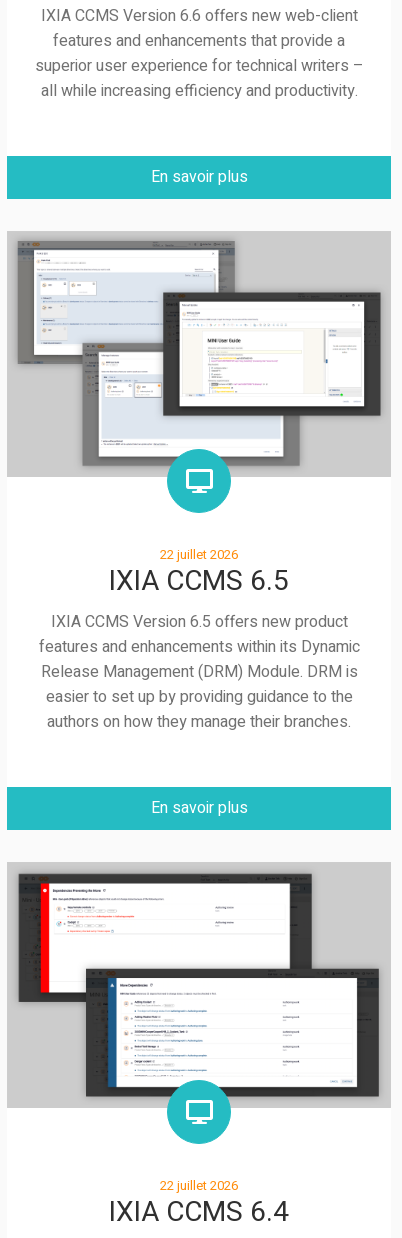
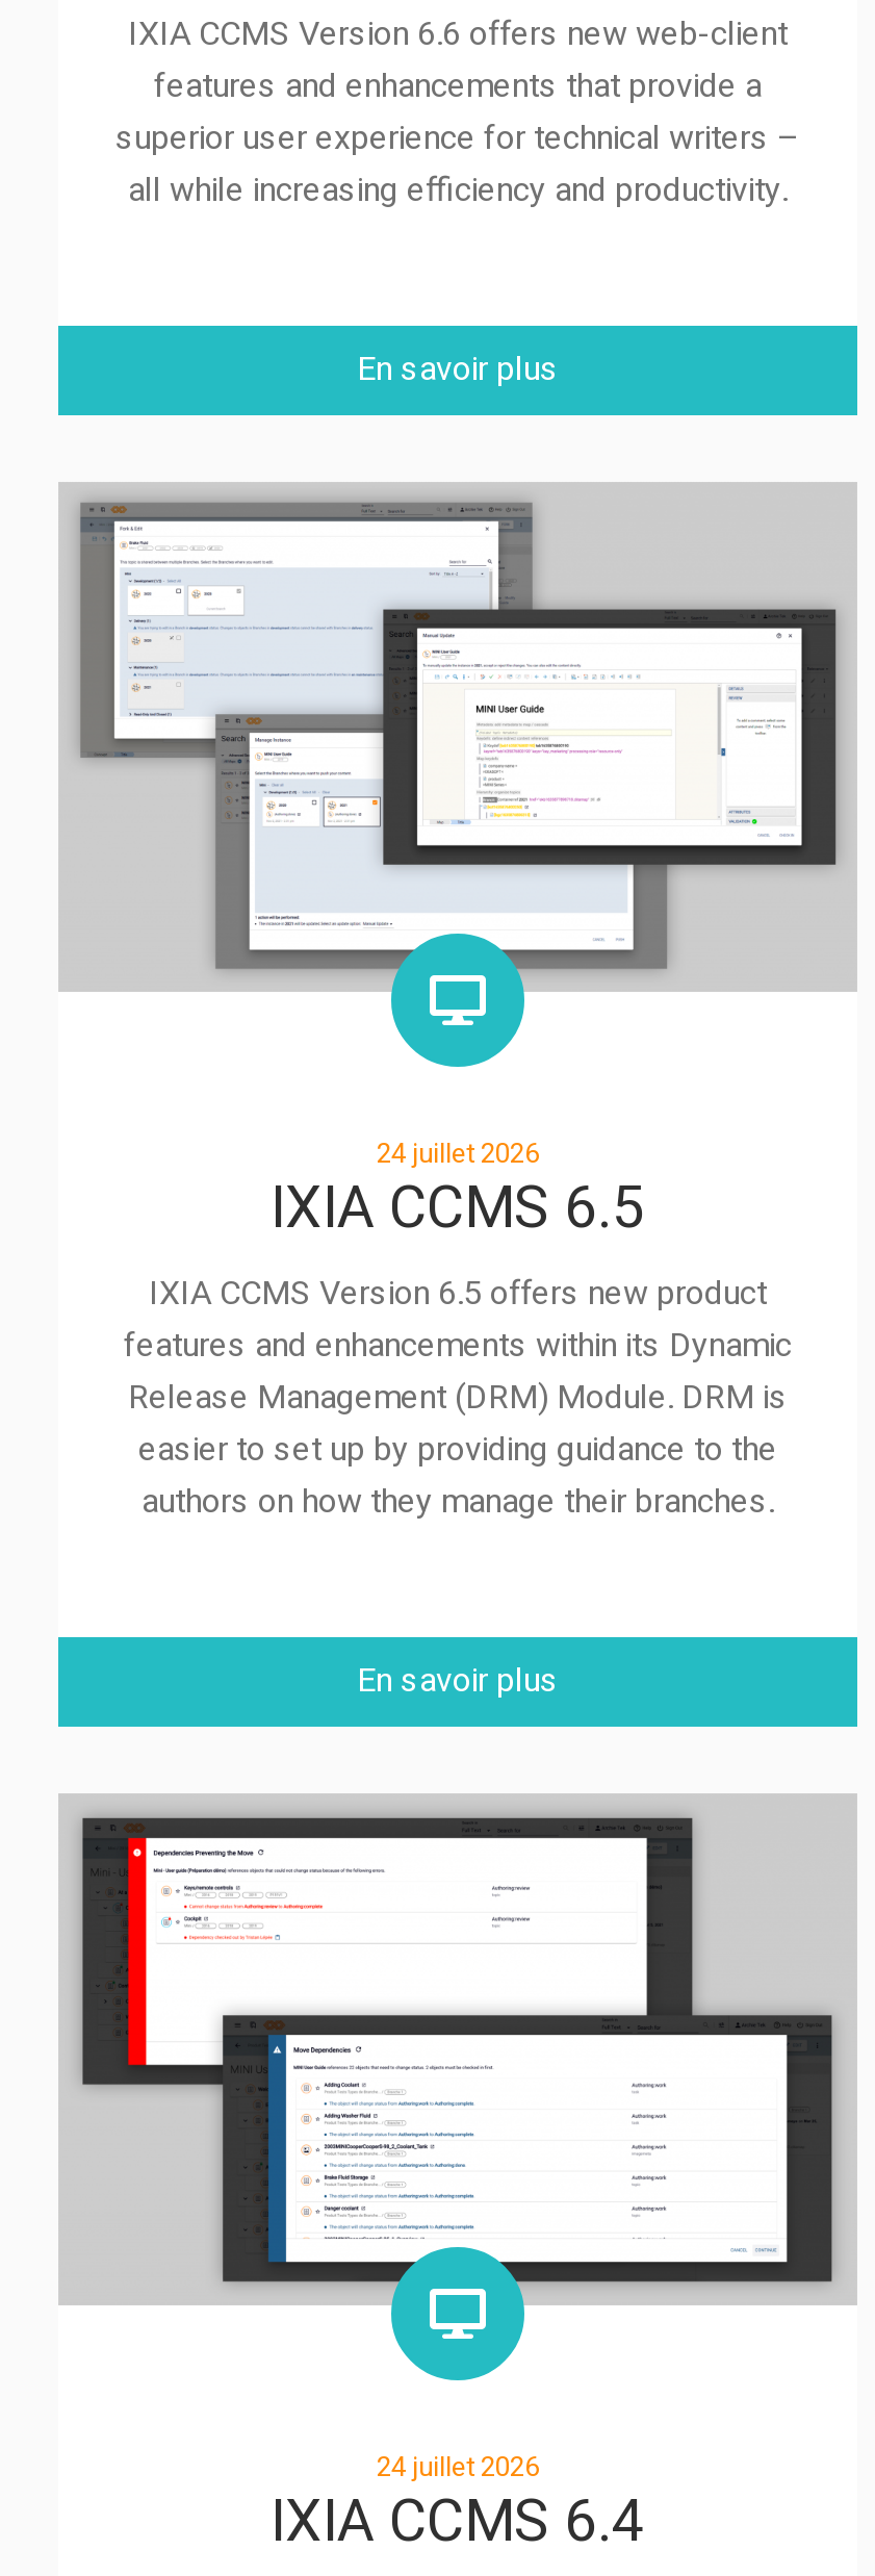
- 22 juillet 2026
+ 24 juillet 2026

- 22 juillet 2026
+ 24 juillet 2026
